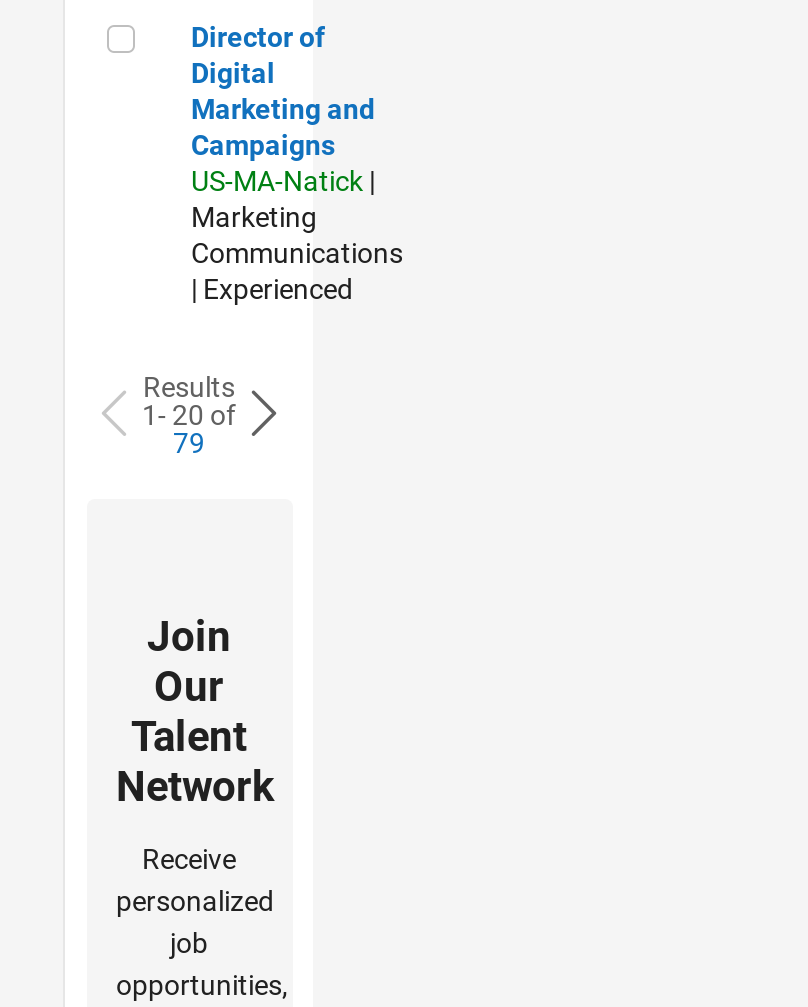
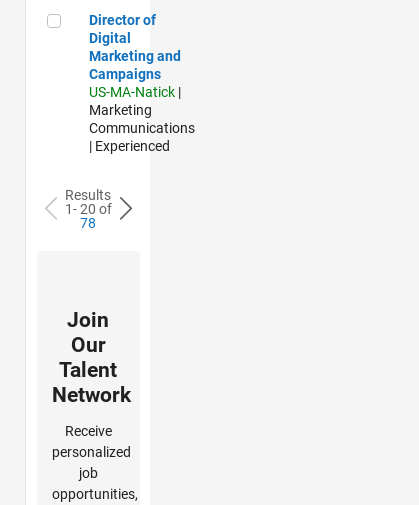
- 79
+ 78
